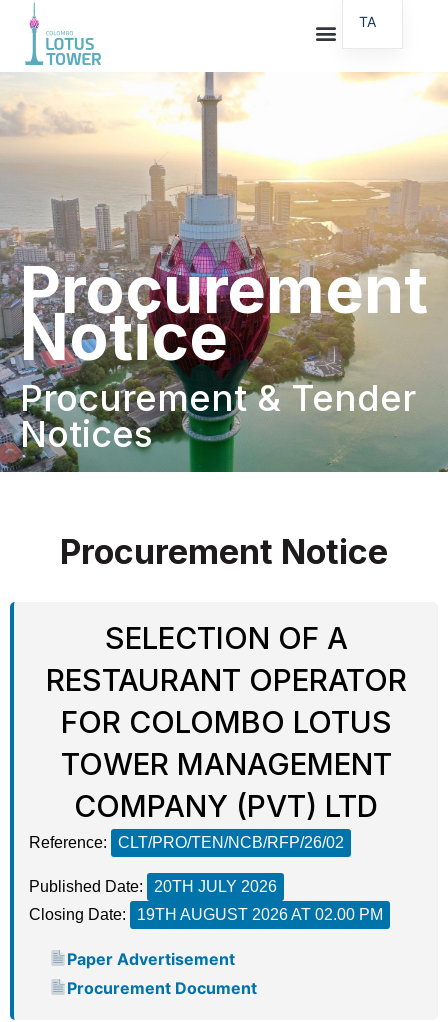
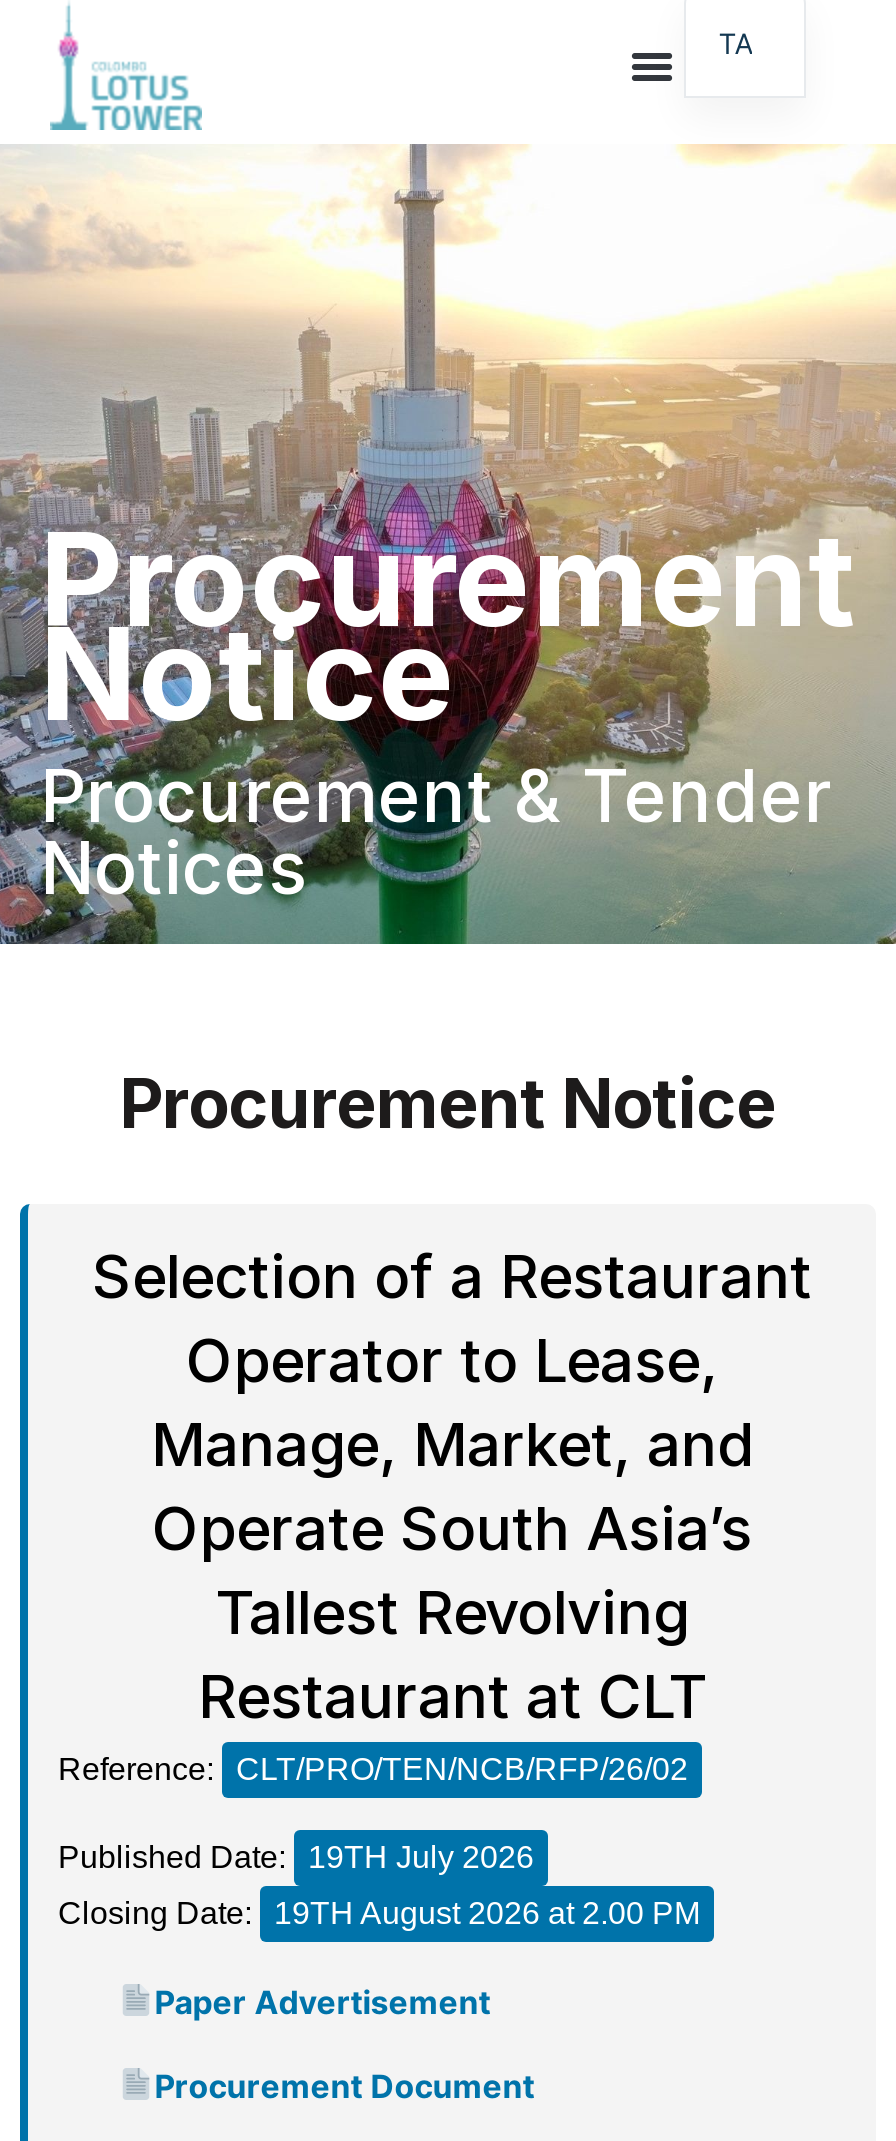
- SELECTION OF A
- RESTAURANT OPERATOR
- FOR COLOMBO LOTUS
- TOWER MANAGEMENT
- COMPANY (PVT) LTD
+ Selection of a Restaurant
+ Operator to Lease,
+ Manage, Market, and
+ Operate South Asia’s
+ Tallest Revolving
+ Restaurant at CLT

- Published Date: 20TH JULY 2026
+ Published Date: 19TH July 2026

- 19TH AUGUST 2026 AT 02.00 PM
+ 19TH August 2026 at 2.00 PM
